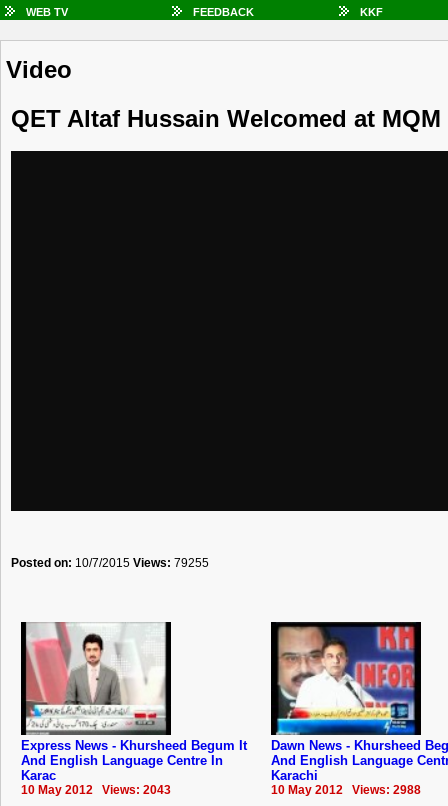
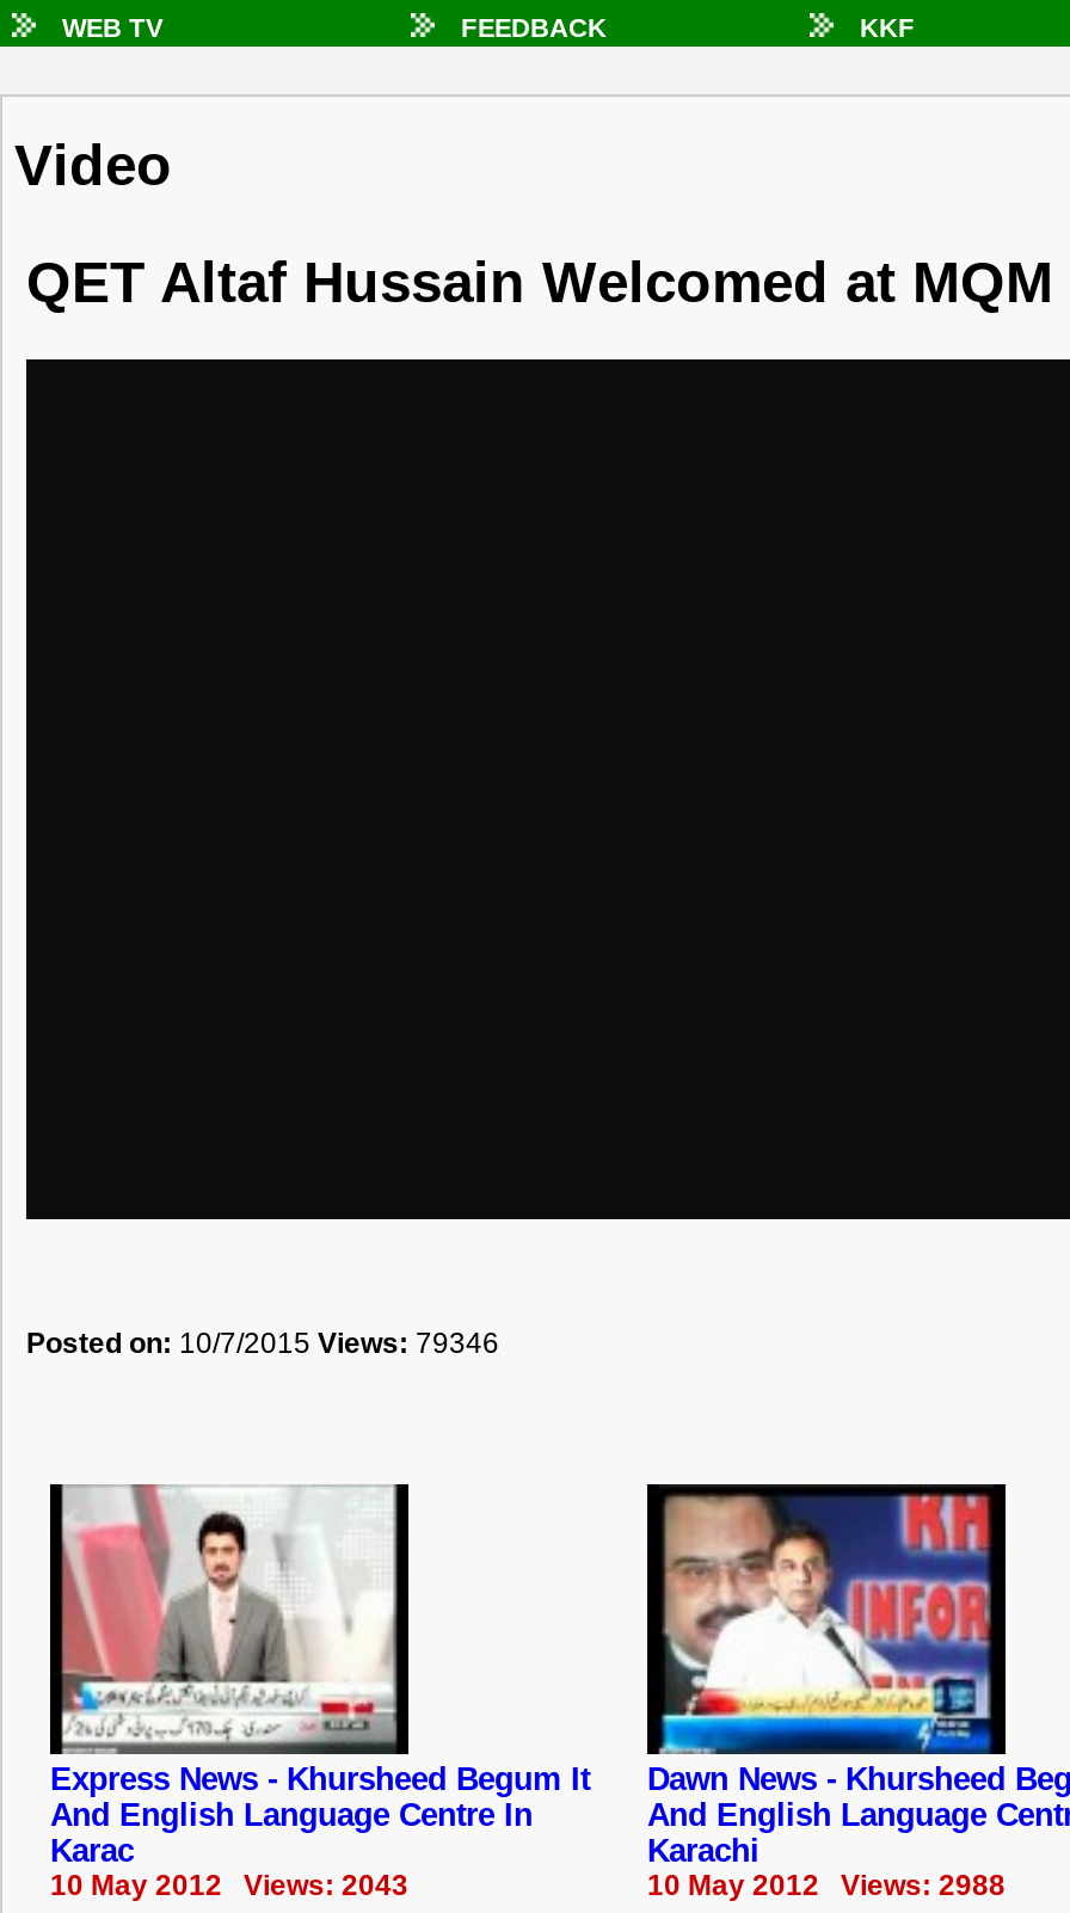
- Posted on: 10/7/2015 Views: 79255
+ Posted on: 10/7/2015 Views: 79346
